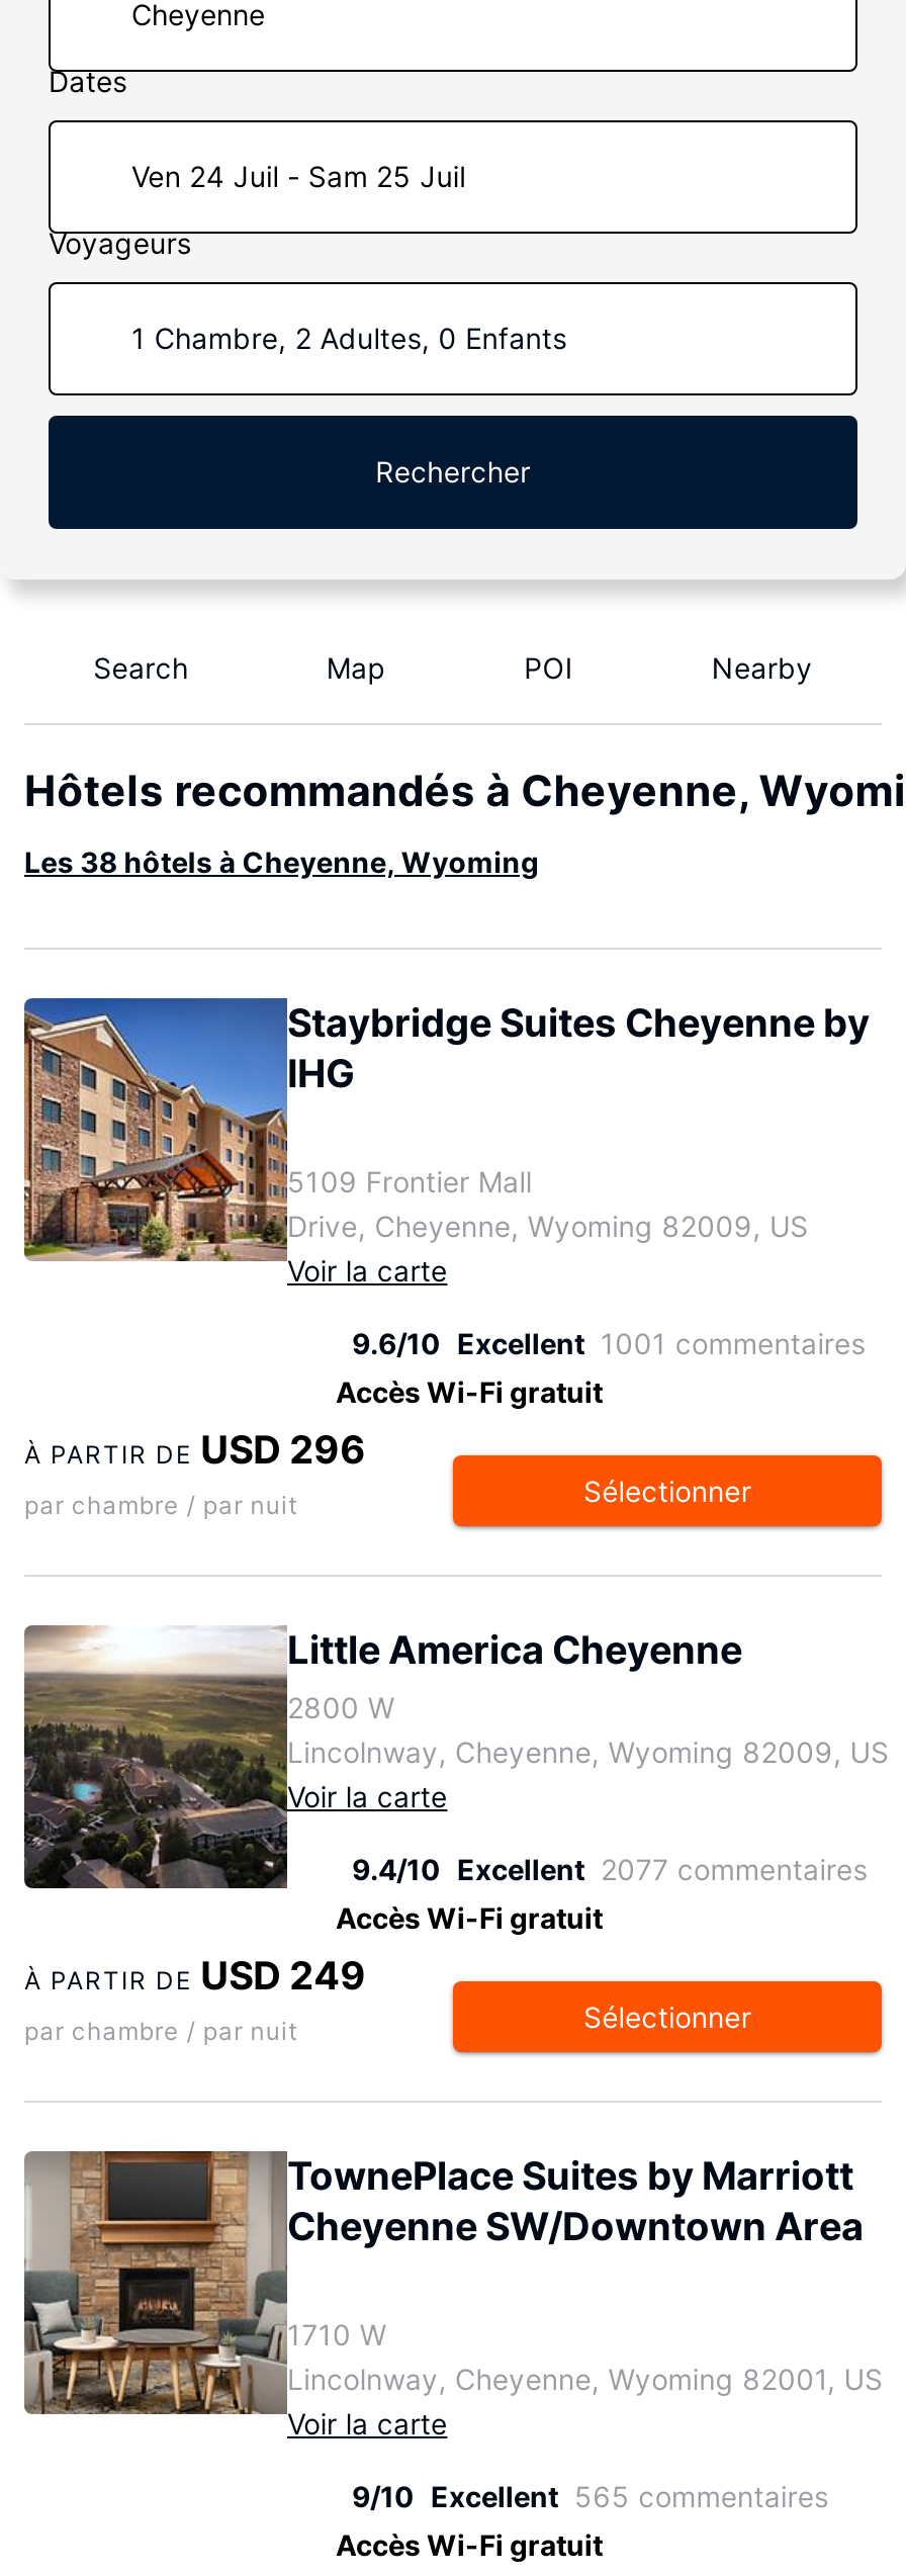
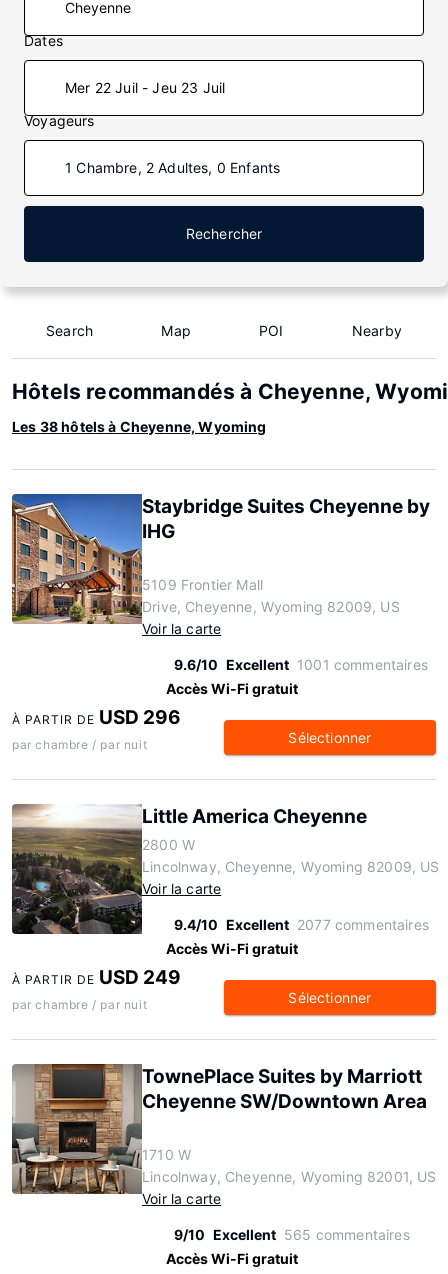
- Ven 24 Juil - Sam 25 Juil
+ Mer 22 Juil - Jeu 23 Juil
